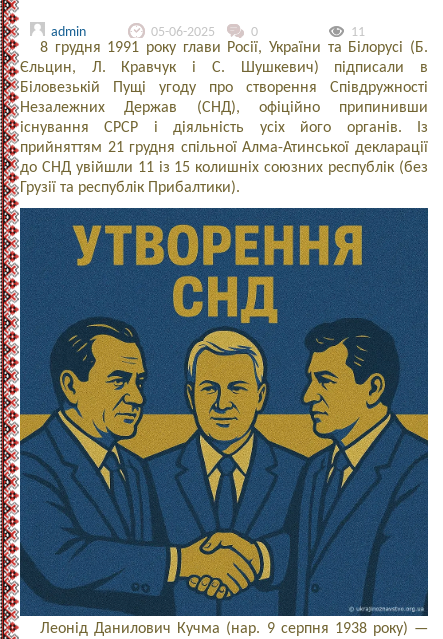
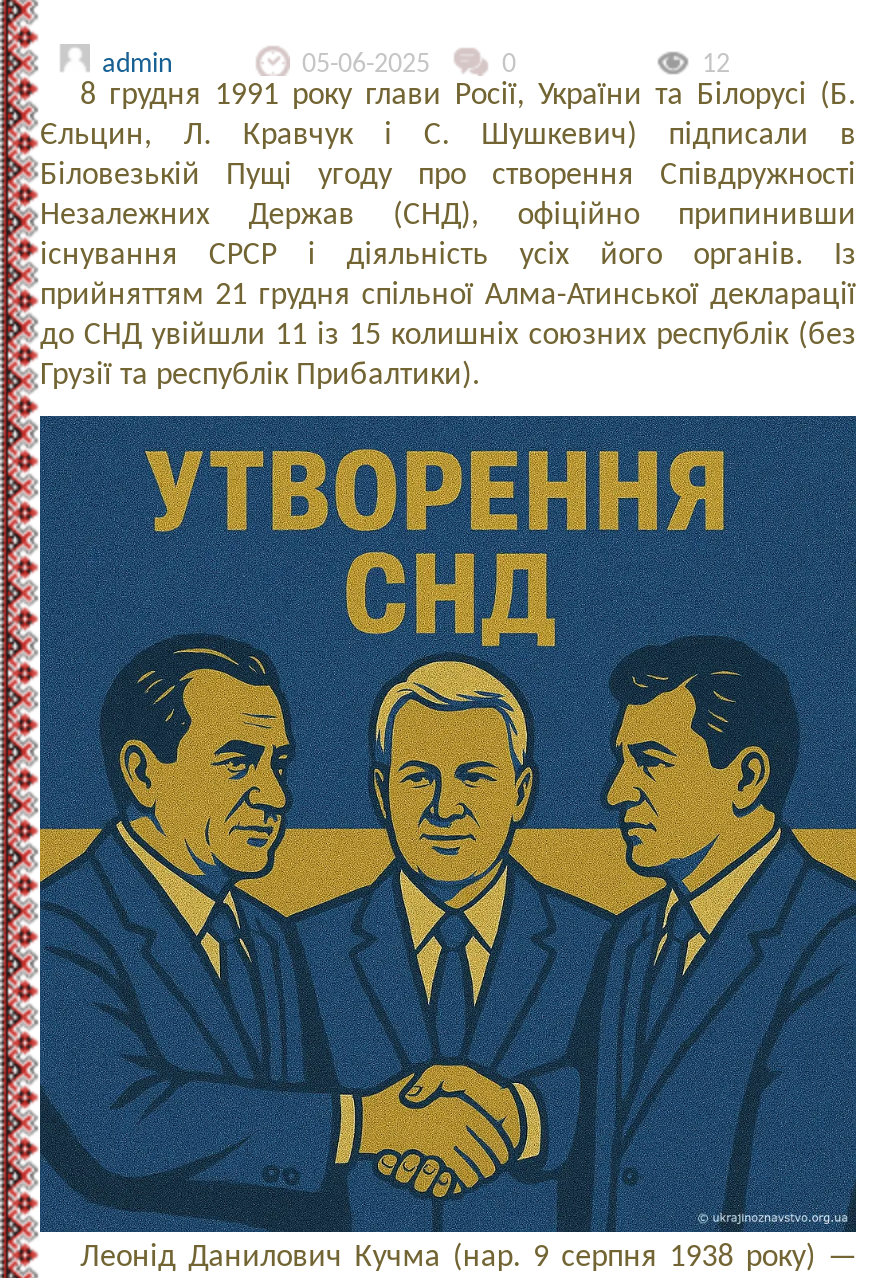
- 11
+ 12
